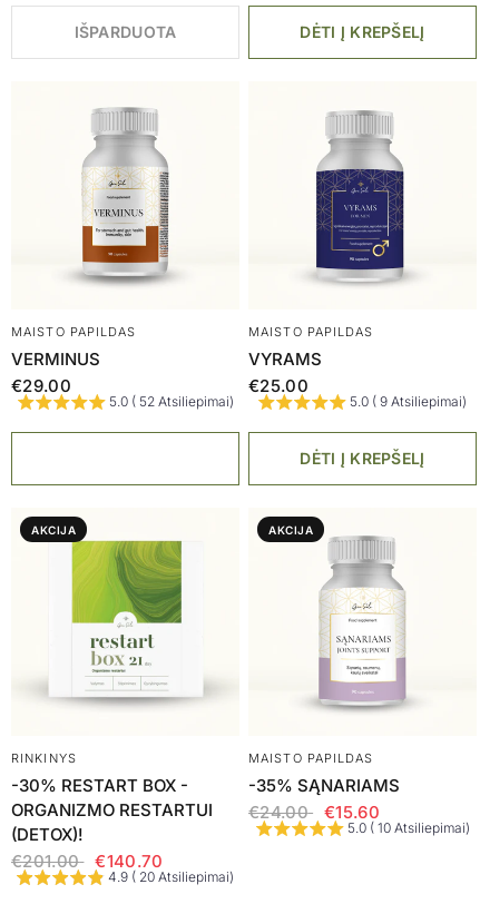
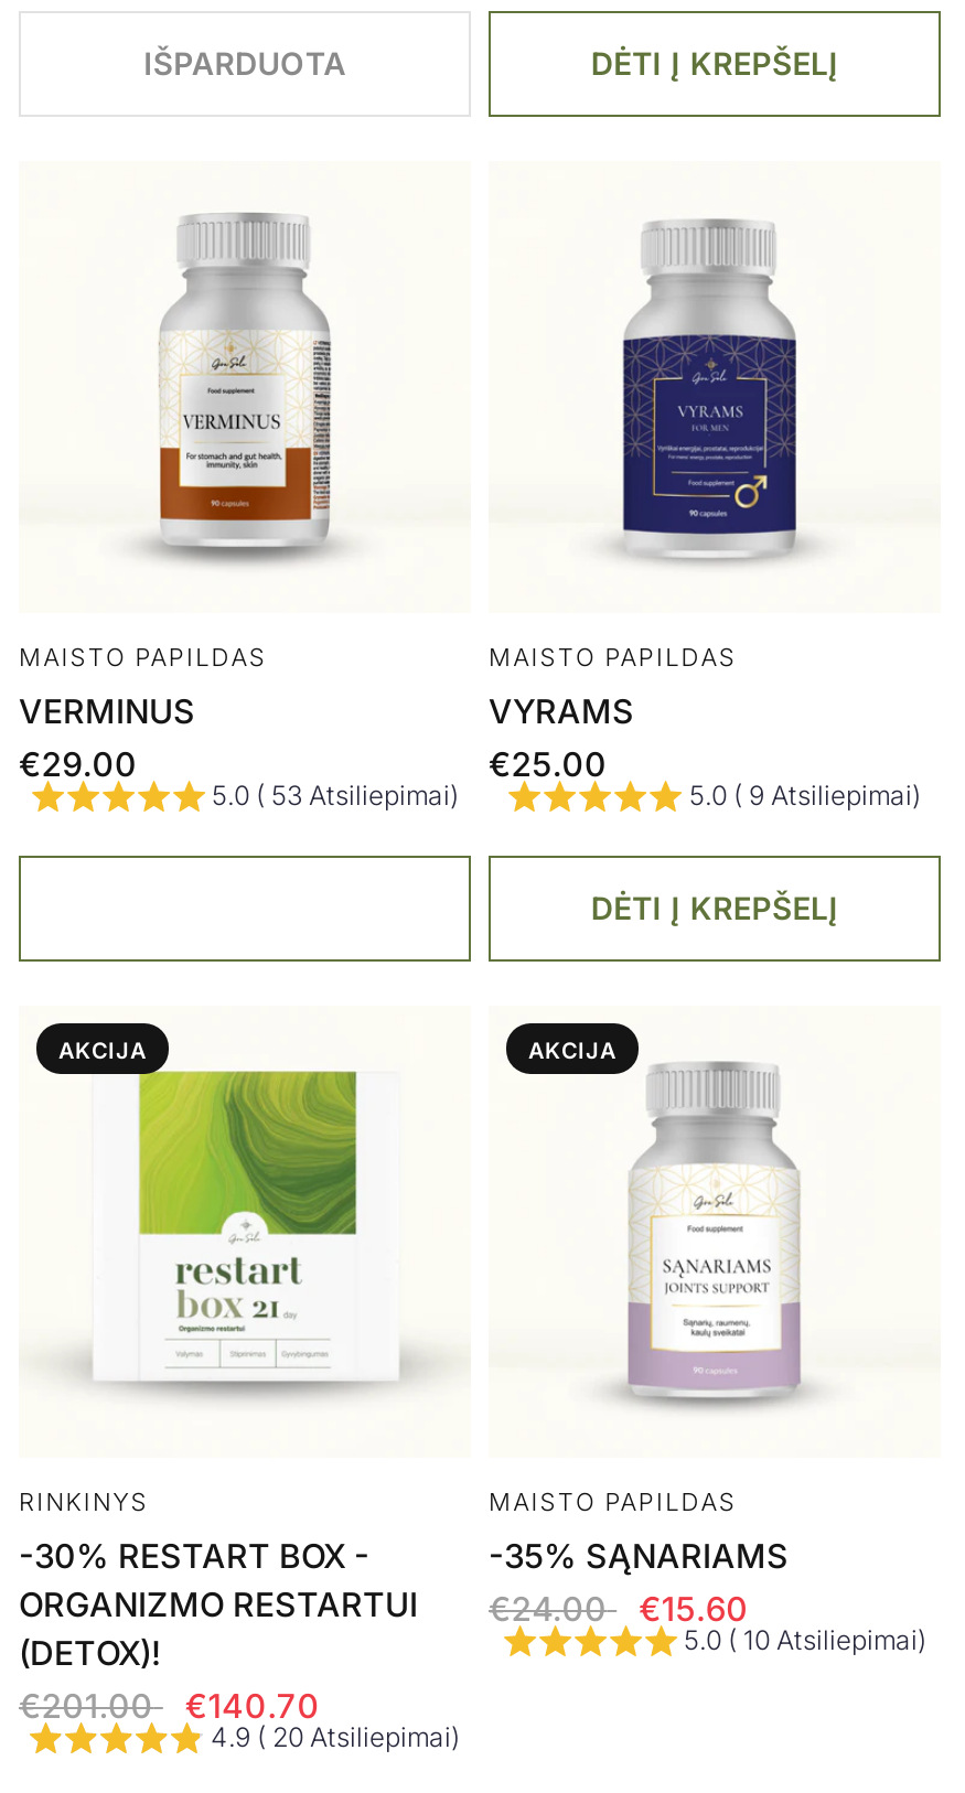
- 5.0 ( 52 Atsiliepimai)
+ 5.0 ( 53 Atsiliepimai)
